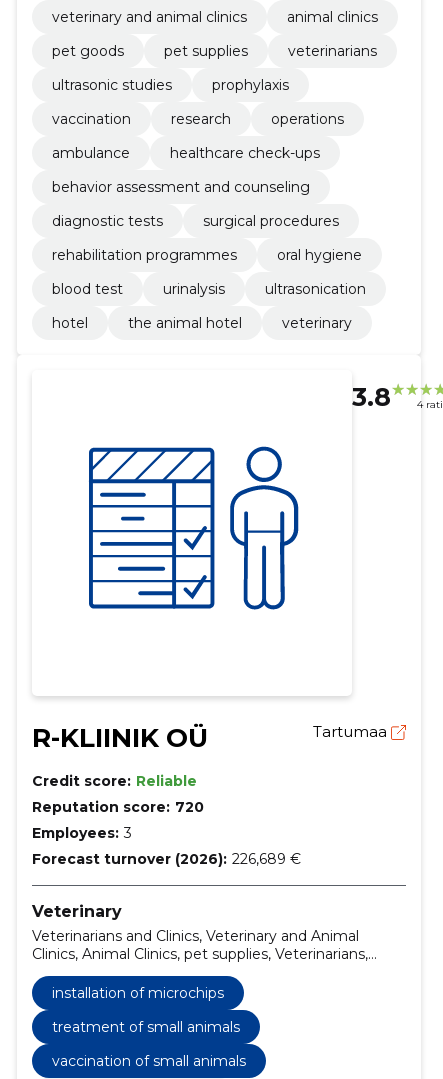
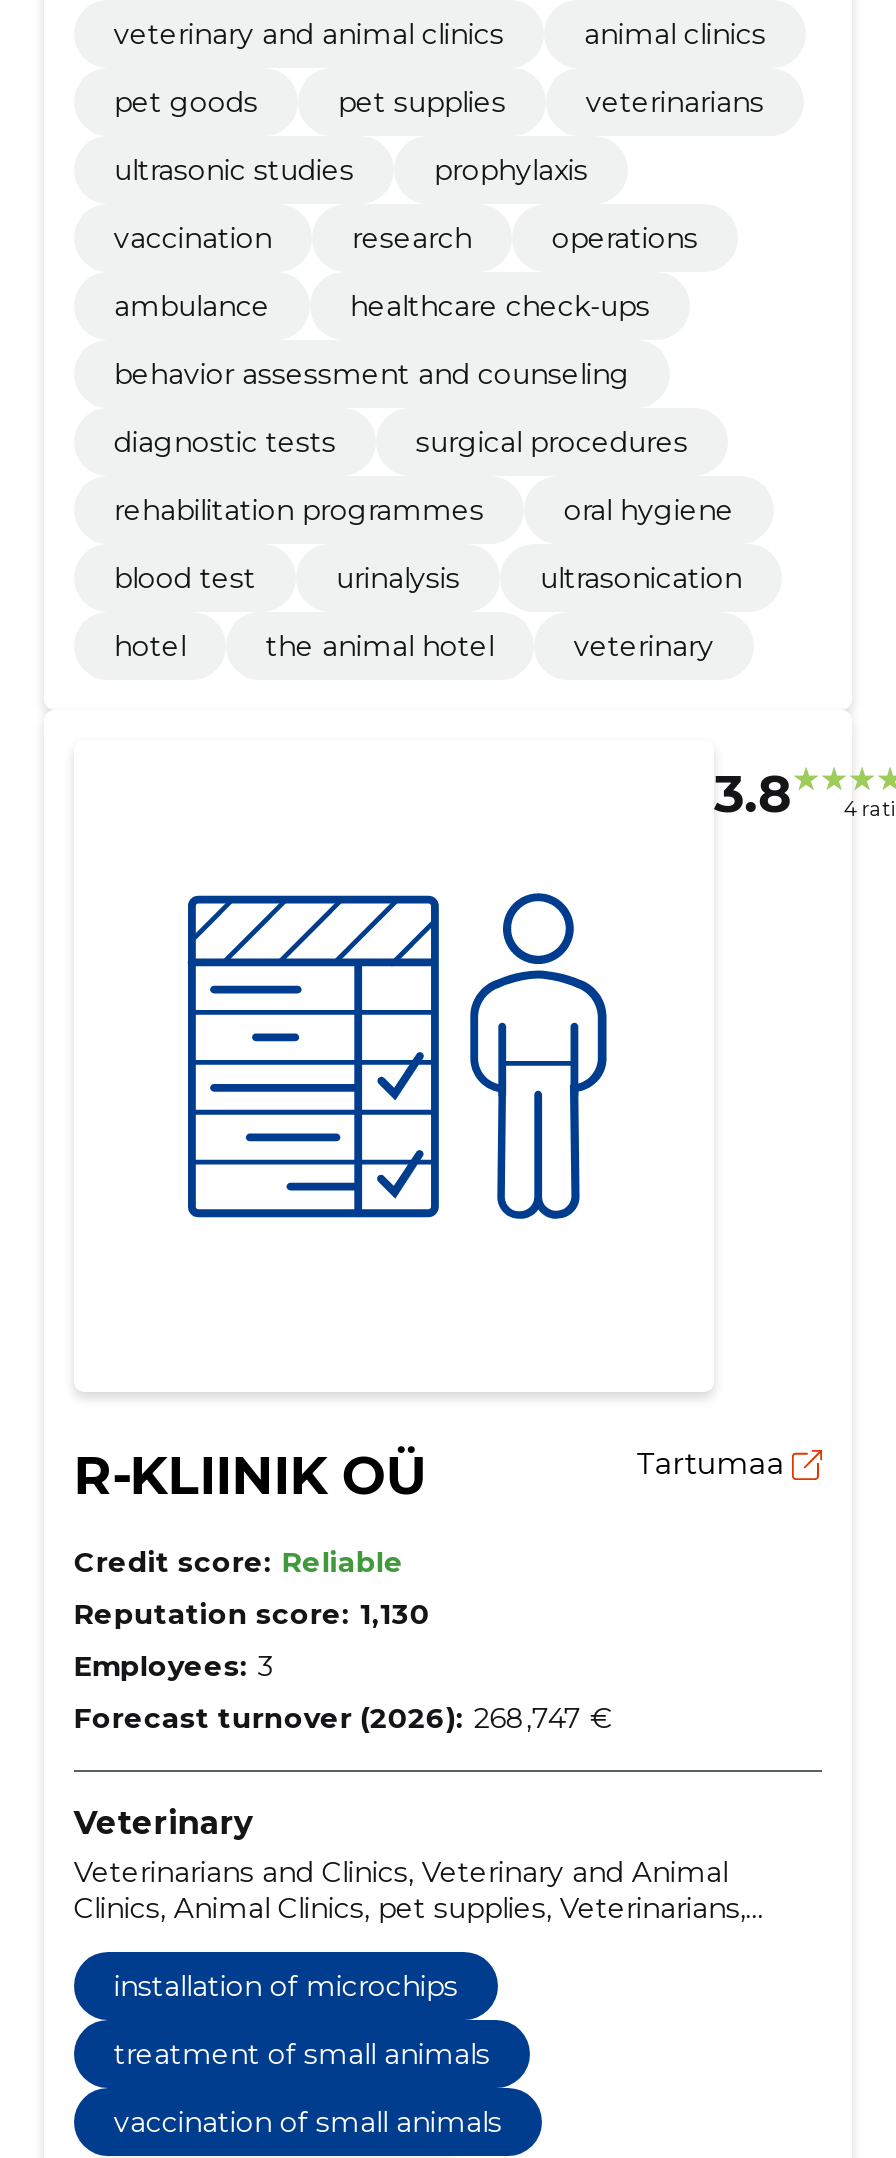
- Reputation score: 720
+ Reputation score: 1,130

- Forecast turnover (2026): 226,689 €
+ Forecast turnover (2026): 268,747 €
